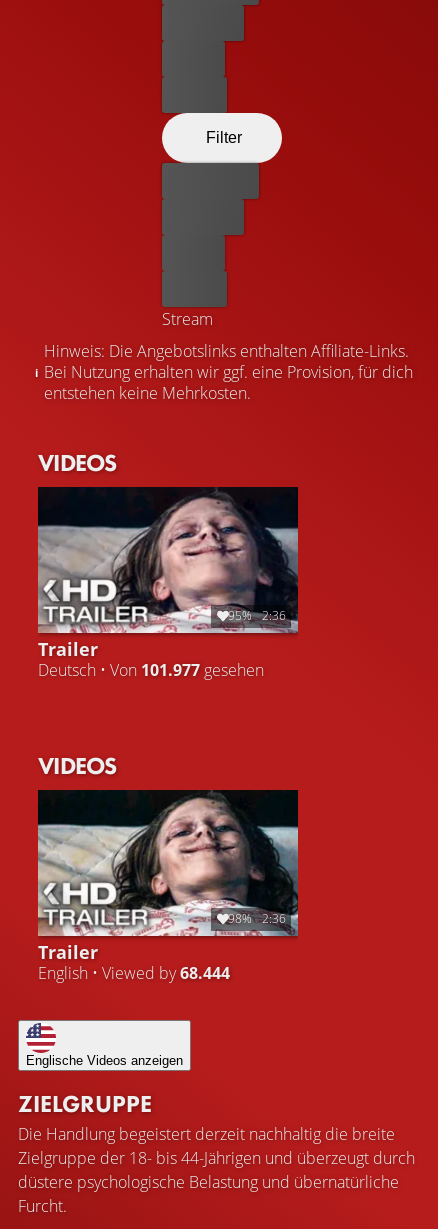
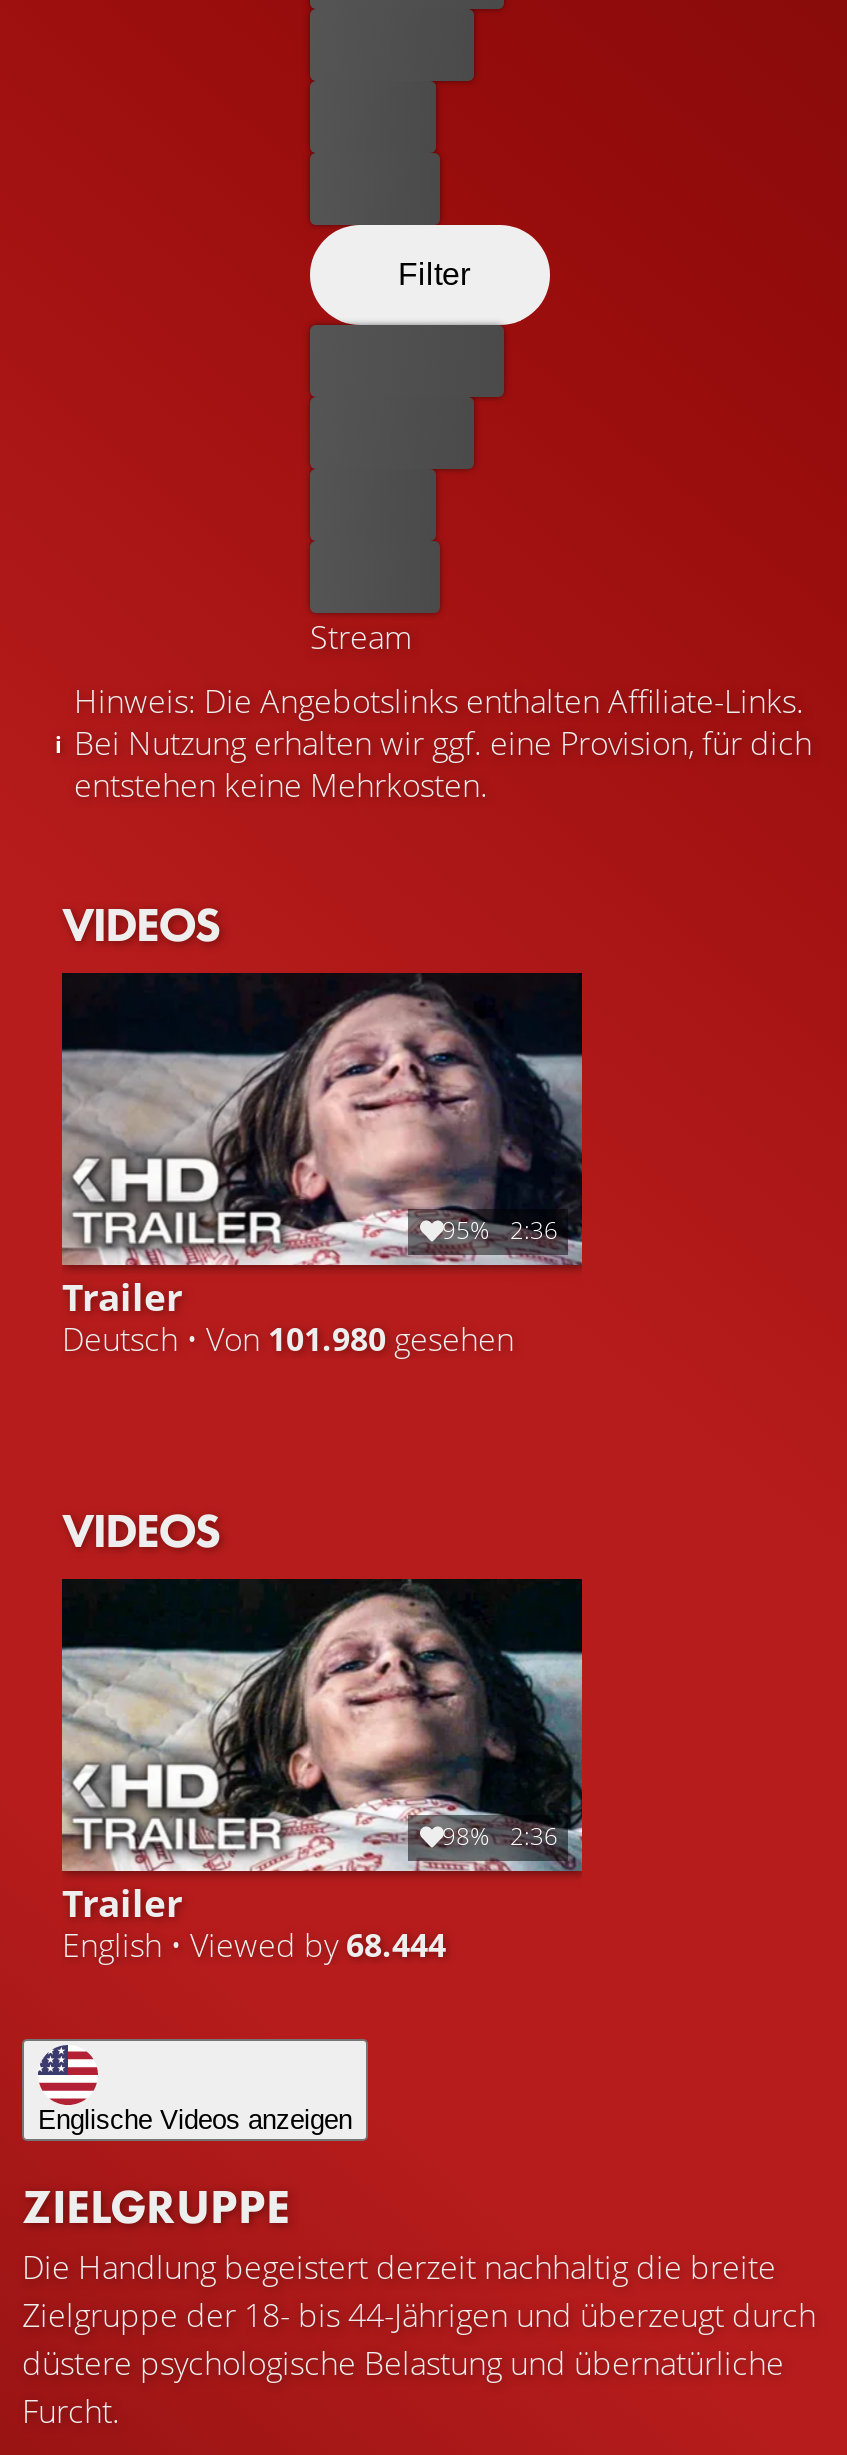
- Deutsch • Von 101.977 gesehen
+ Deutsch • Von 101.980 gesehen
